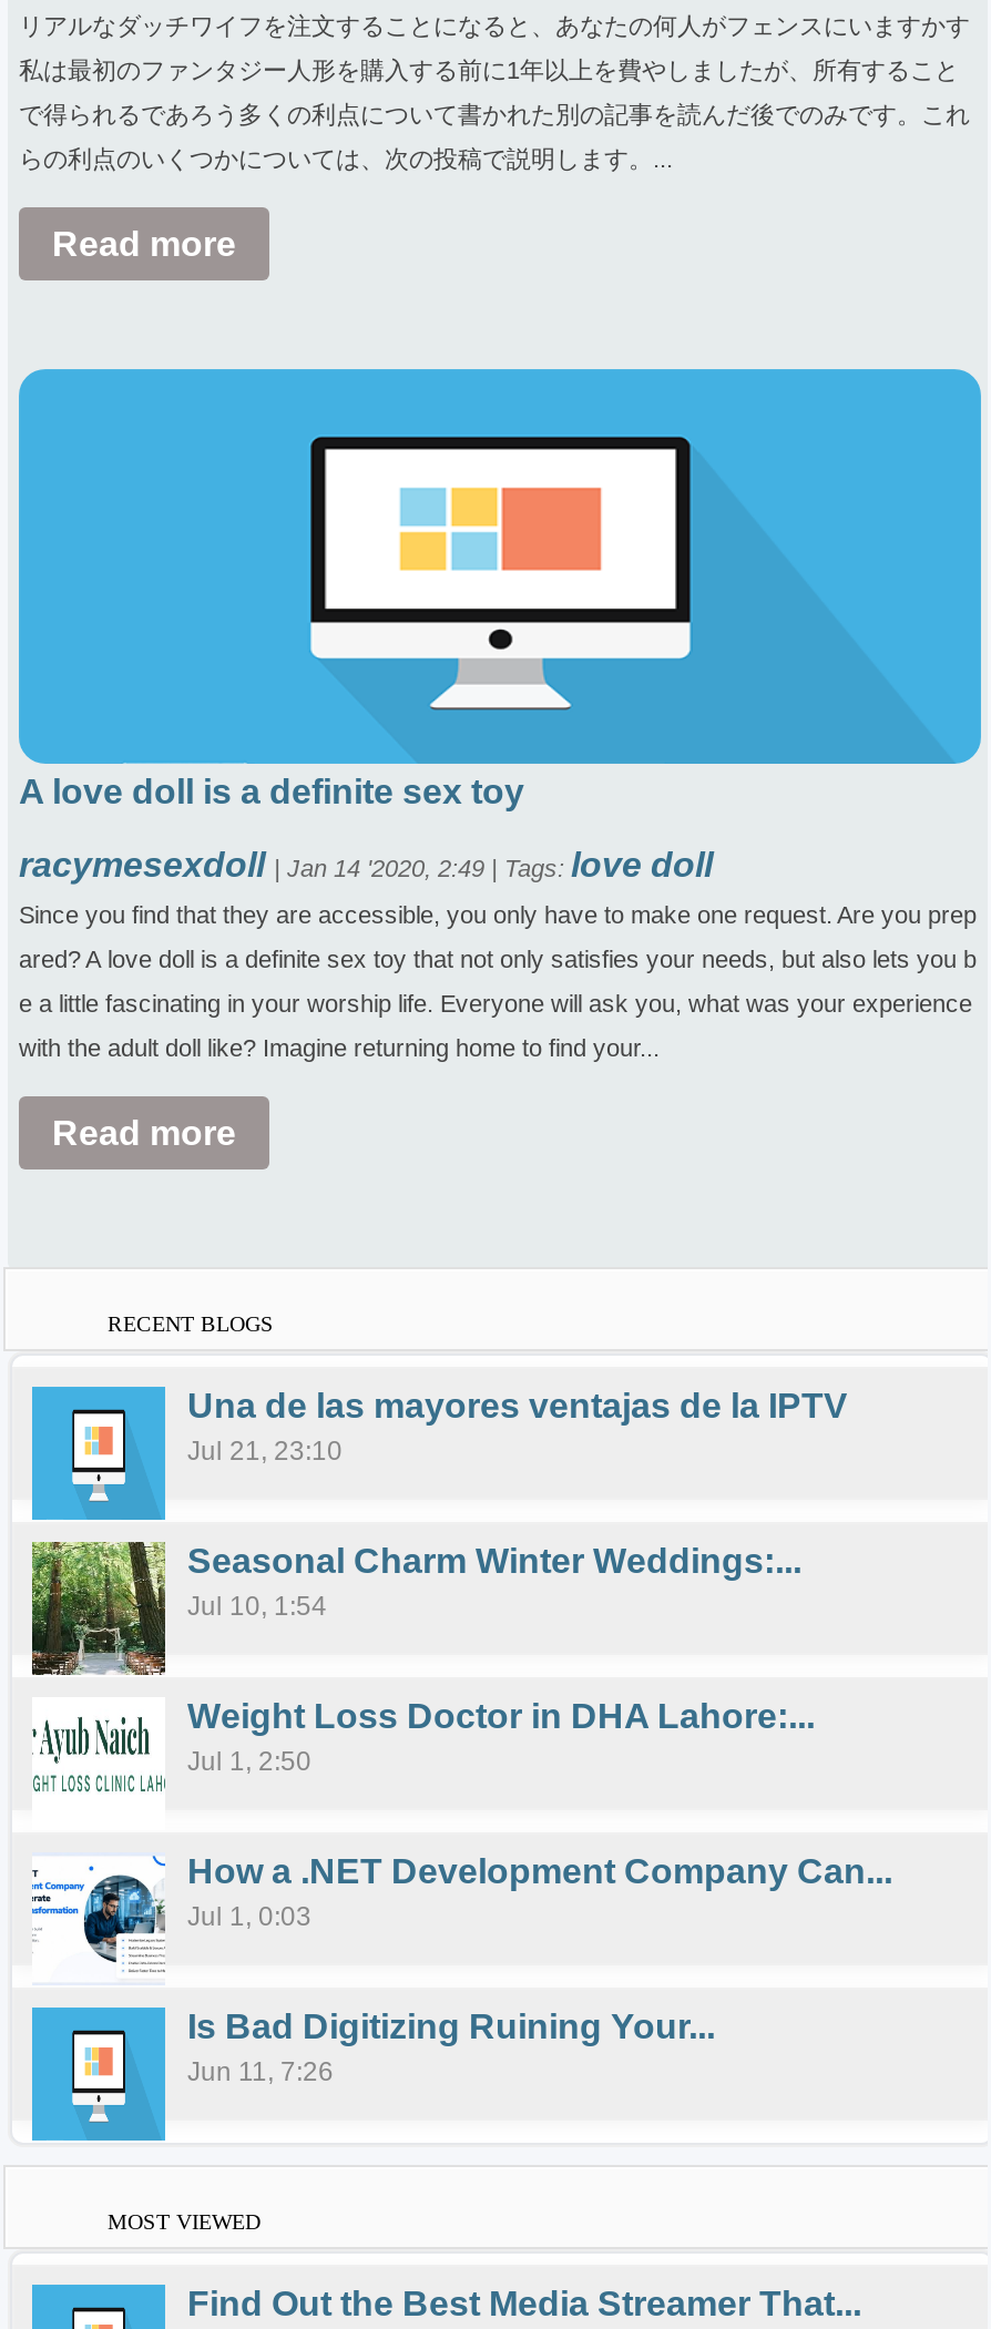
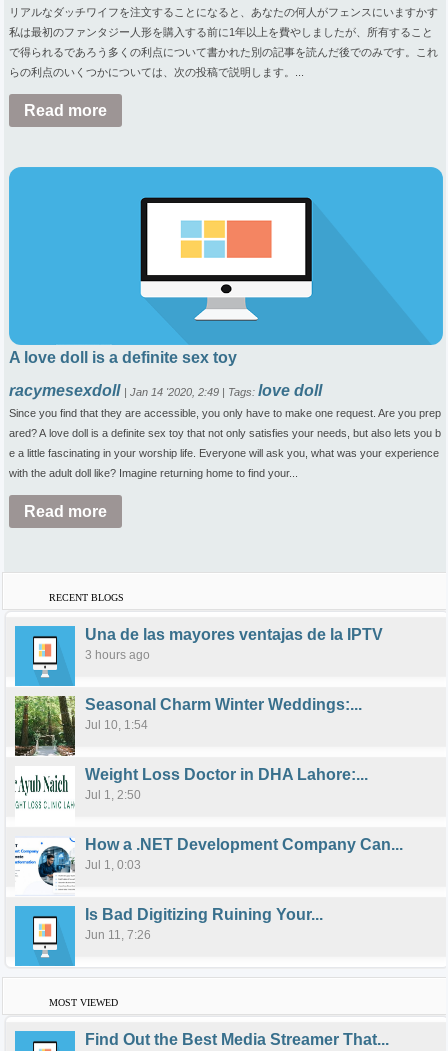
- Jul 21, 23:10
+ 3 hours ago
